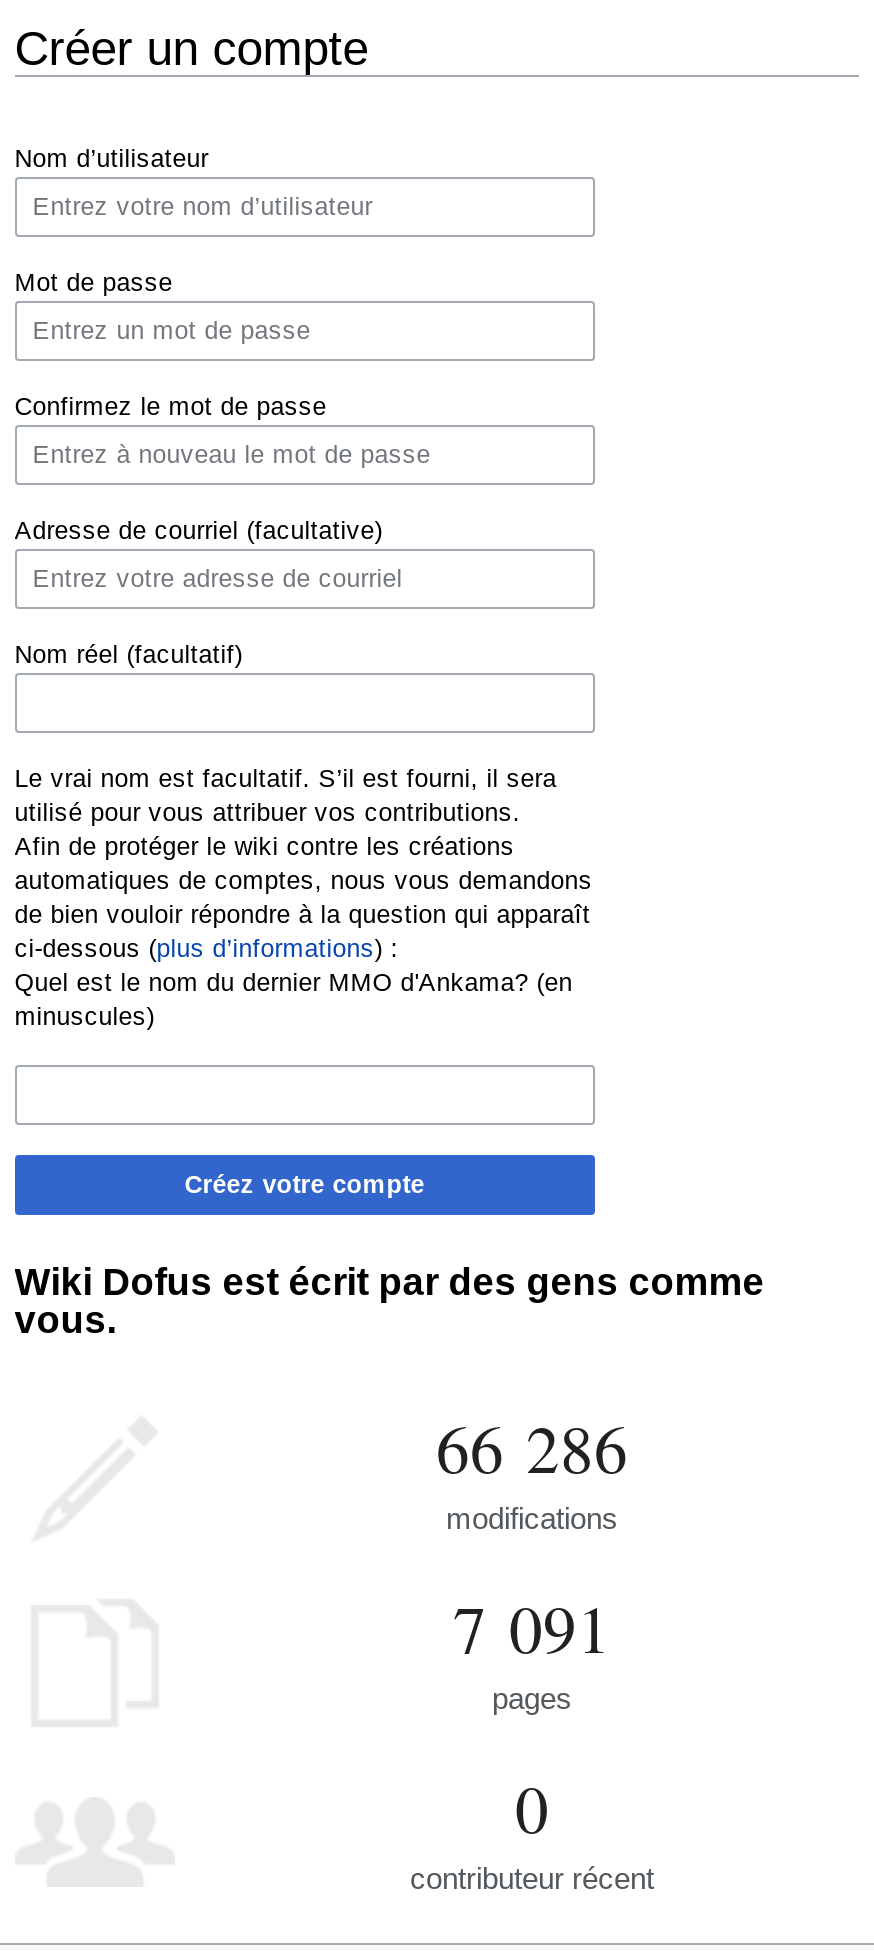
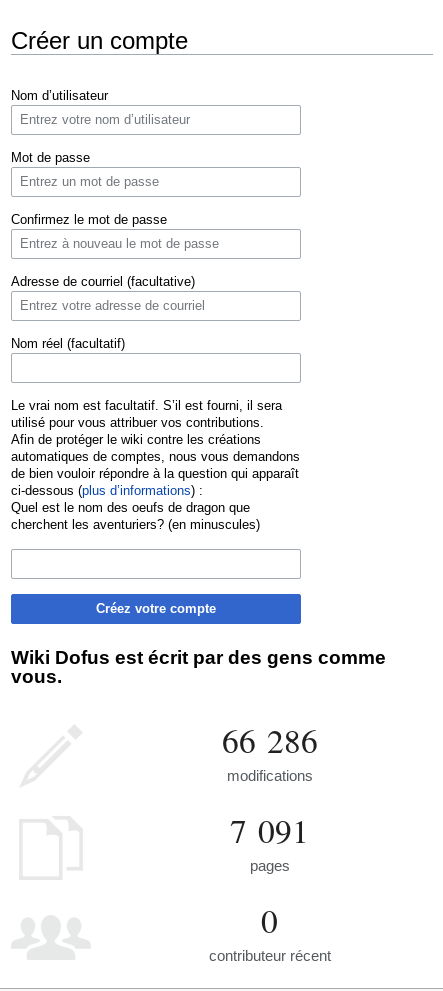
- Quel est le nom du dernier MMO d'Ankama? (en
- minuscules)
+ Quel est le nom des oeufs de dragon que
+ cherchent les aventuriers? (en minuscules)
